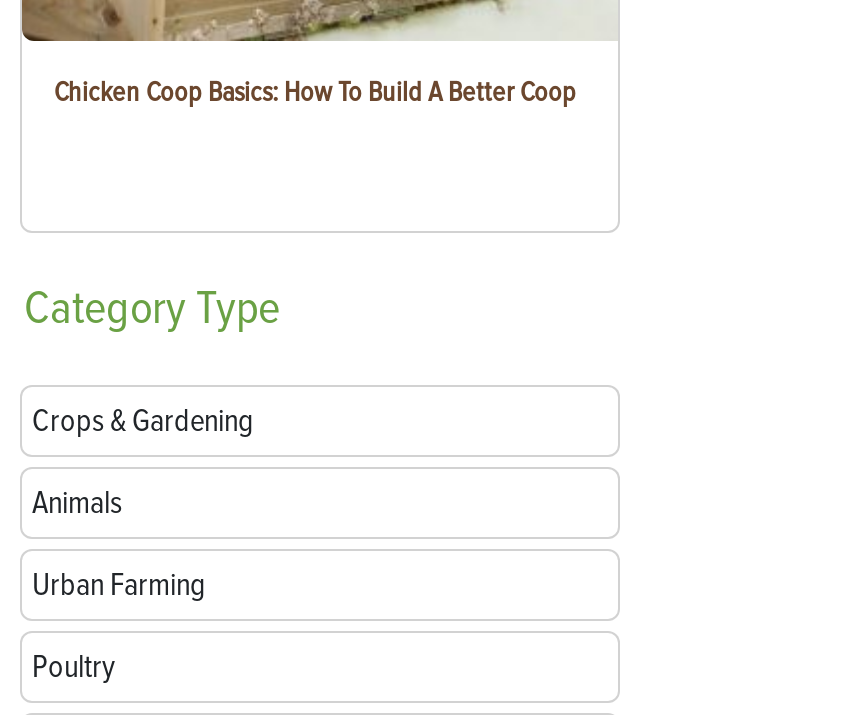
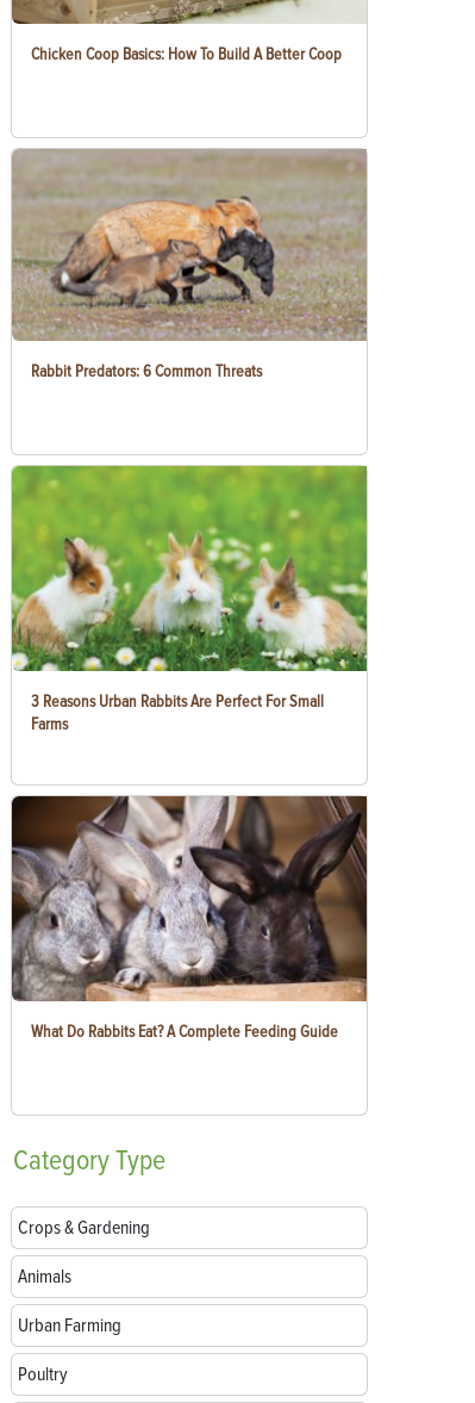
+ [image]
+ 3 Reasons Urban Rabbits Are Perfect For Small
+ Farms

+ [image]
+ What Do Rabbits Eat? A Complete Feeding Guide

+ [image]
+ Rabbit Predators: 6 Common Threats
